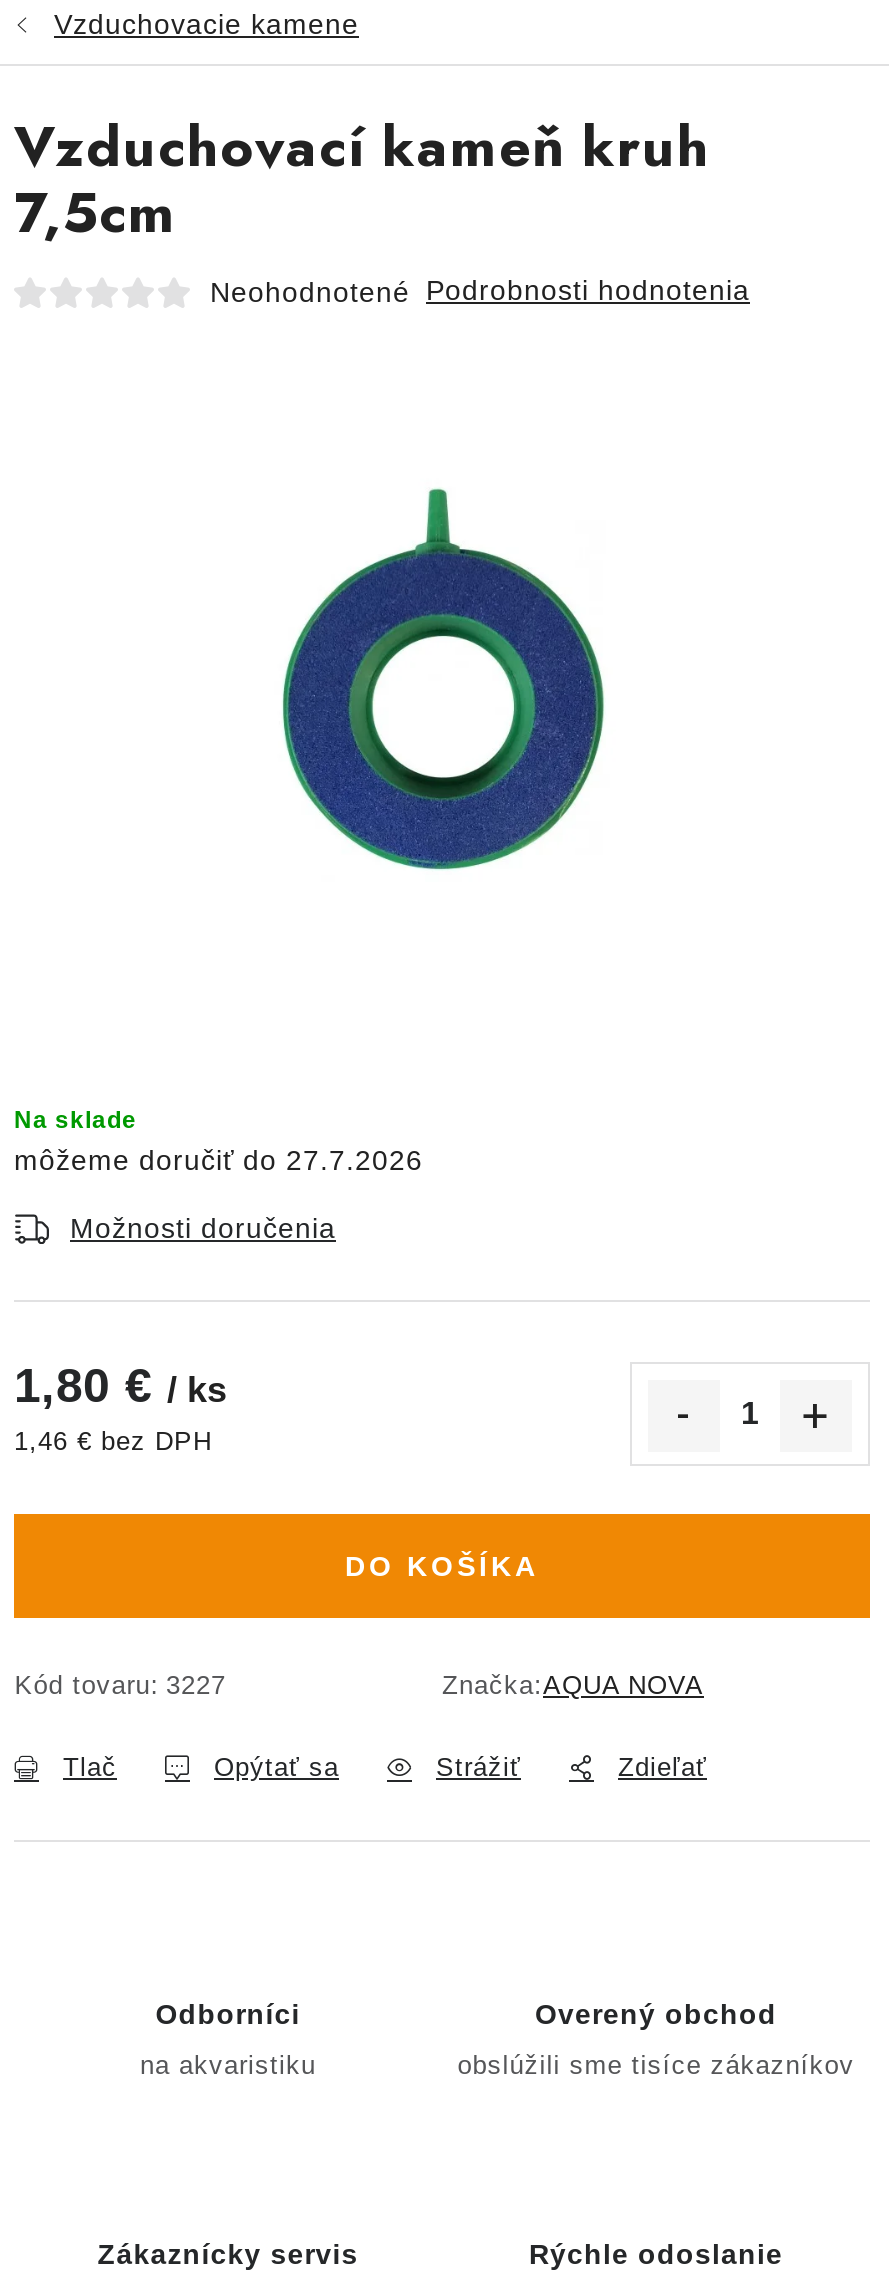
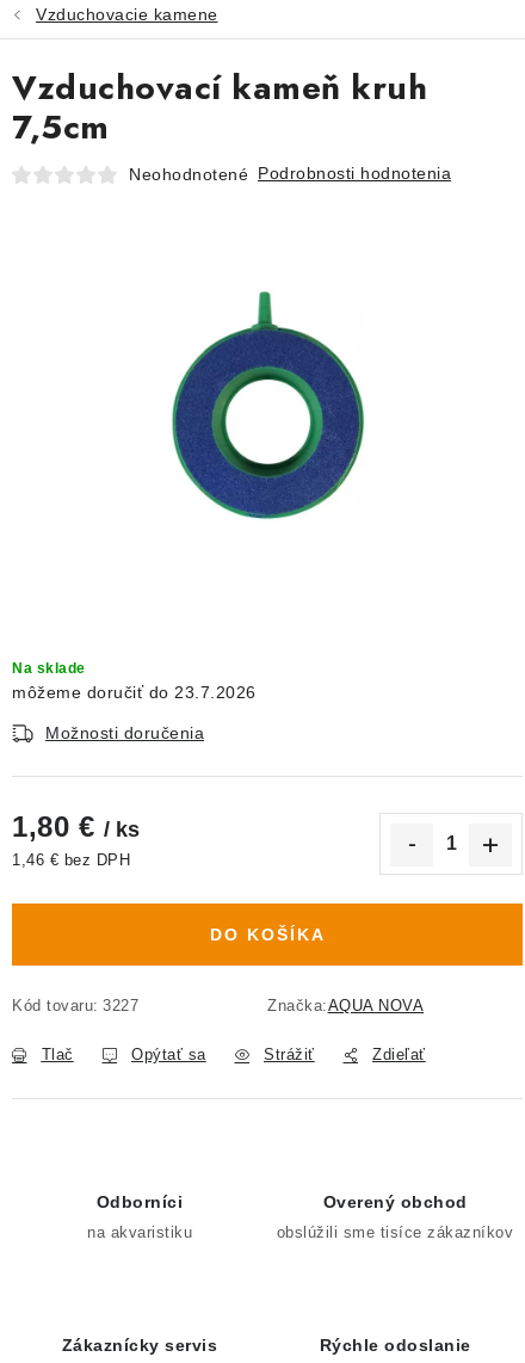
- 27.7.2026
+ 23.7.2026
